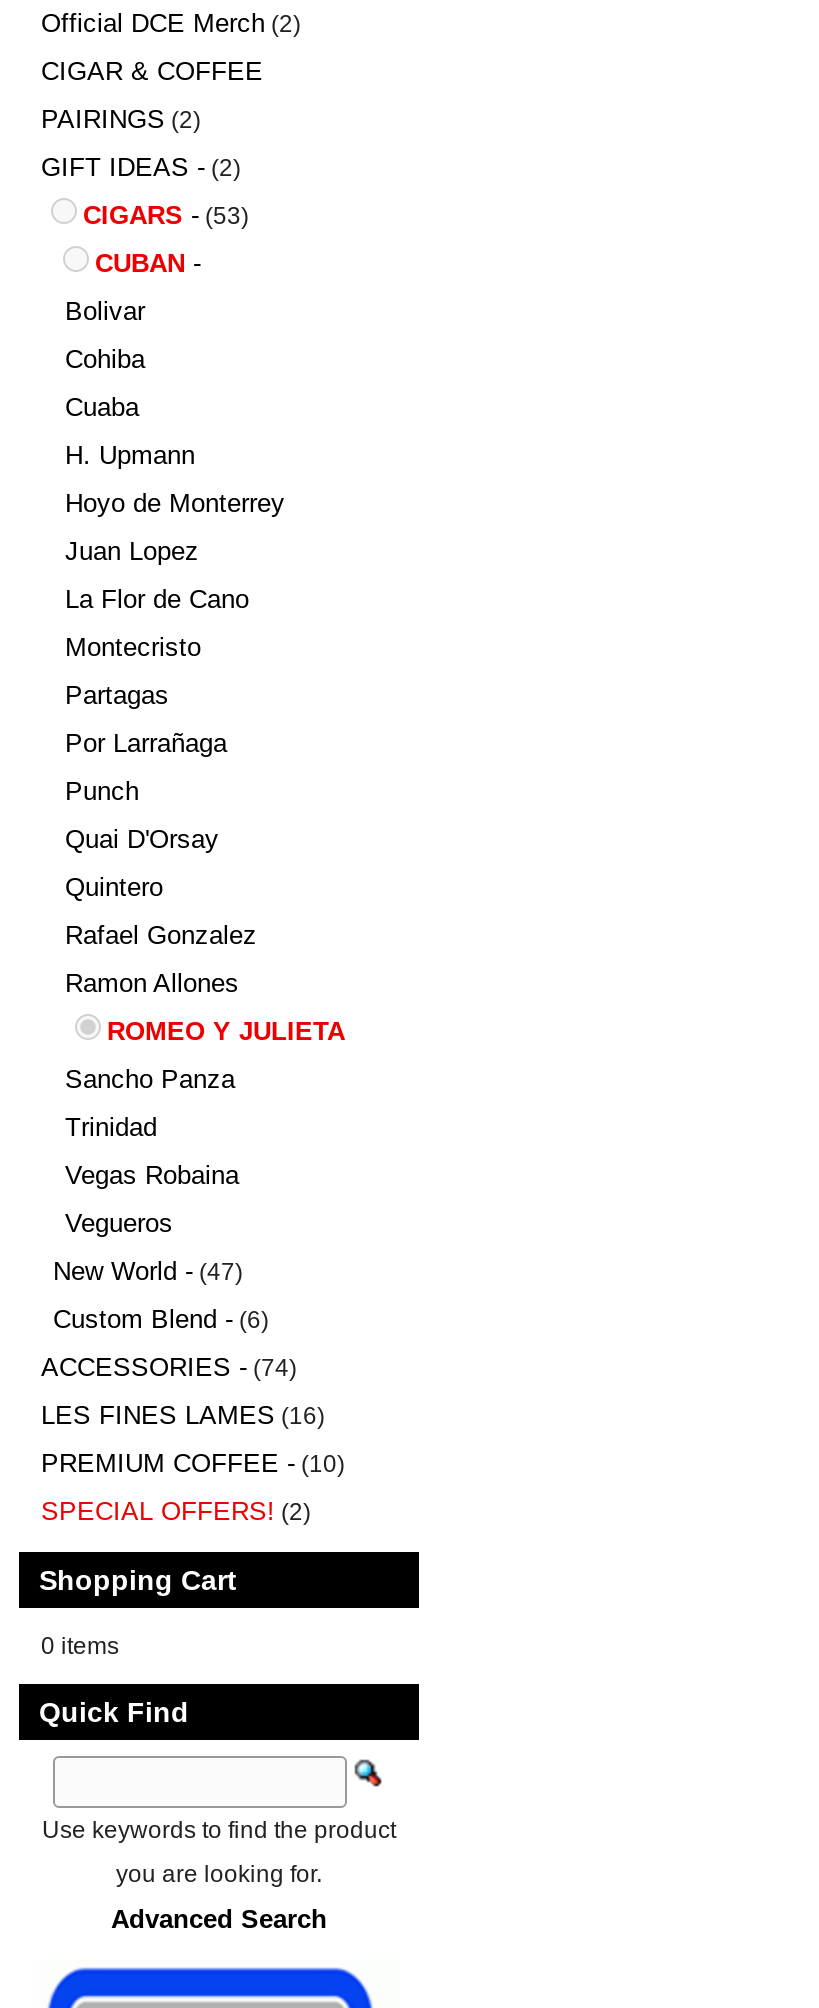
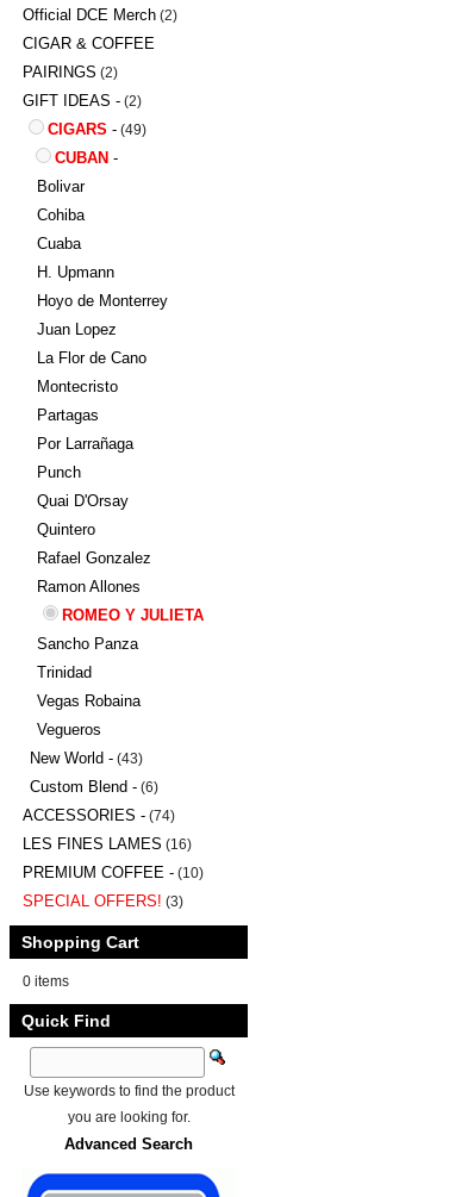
- CIGARS - (53)
+ CIGARS - (49)

- New World - (47)
+ New World - (43)

- SPECIAL OFFERS! (2)
+ SPECIAL OFFERS! (3)
